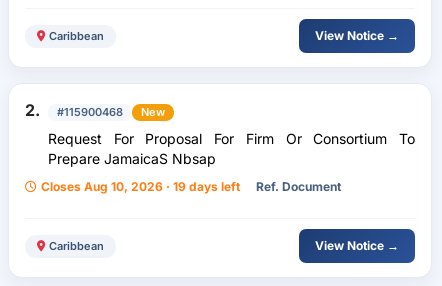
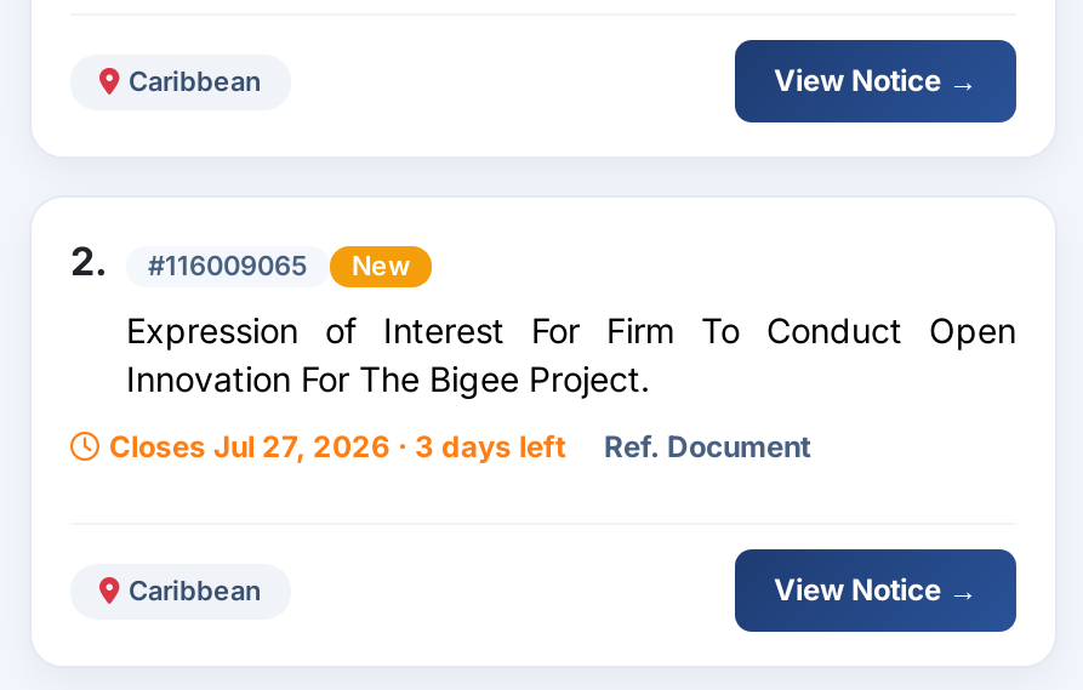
- 2. #115900468 New
+ 2. #116009065 New

- Request For Proposal For Firm Or Consortium To
- Prepare JamaicaS Nbsap
+ Expression of Interest For Firm To Conduct Open
+ Innovation For The Bigee Project.

- Closes Aug 10, 2026 · 19 days left
+ Closes Jul 27, 2026 · 3 days left
